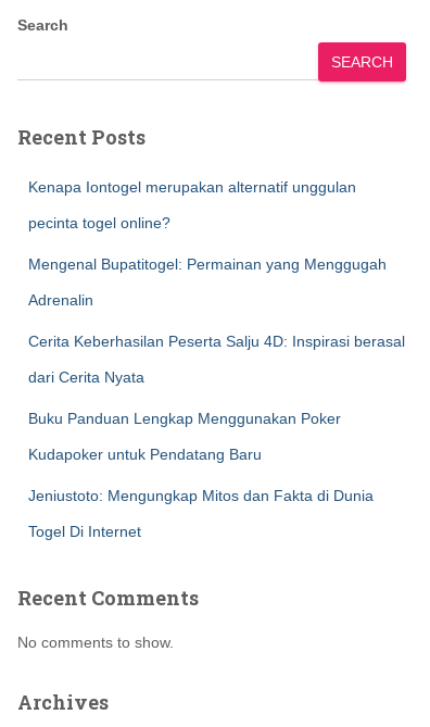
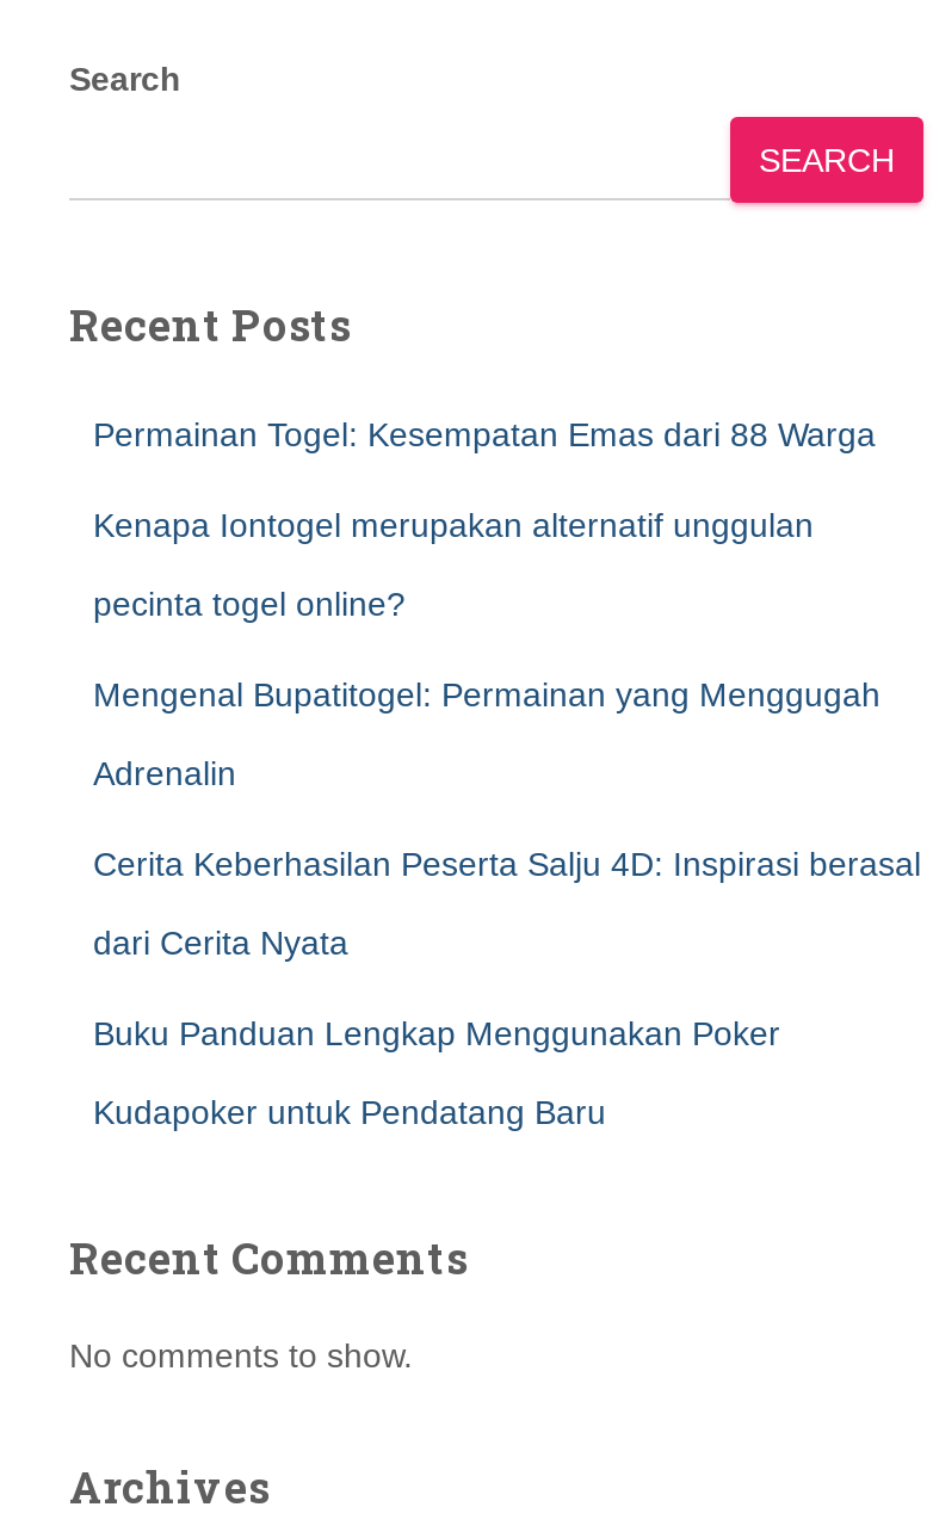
+ Permainan Togel: Kesempatan Emas dari 88 Warga

moved down: Kenapa Iontogel merupakan alternatif unggulan | pecinta togel online? | Mengenal Bupatitogel: Permainan yang Menggugah | Adrenalin | Cerita Keberhasilan Peserta Salju 4D: Inspirasi berasal | dari Cerita Nyata | Buku Panduan Lengkap Menggunakan Poker | Kudapoker untuk Pendatang Baru

- Jeniustoto: Mengungkap Mitos dan Fakta di Dunia
- Togel Di Internet
